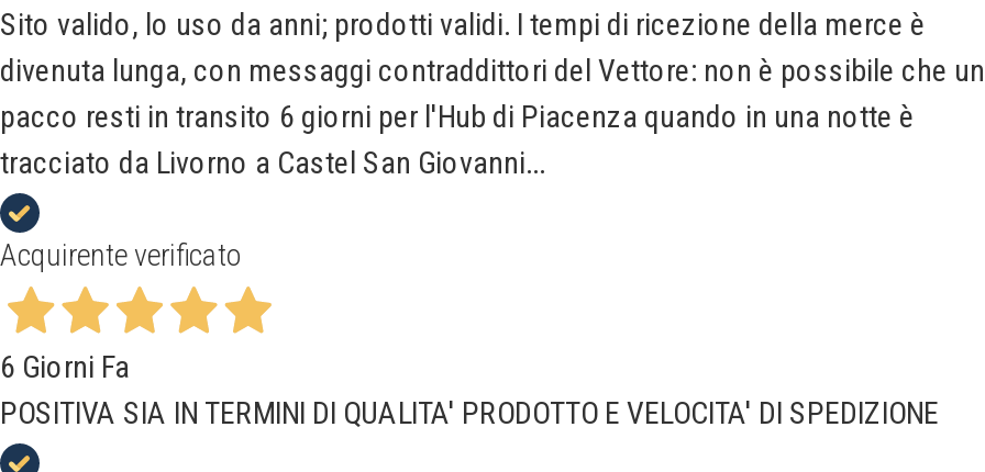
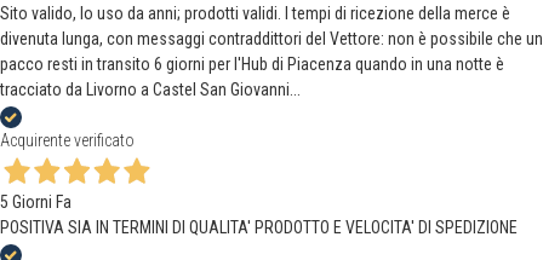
- 6 Giorni Fa
+ 5 Giorni Fa
